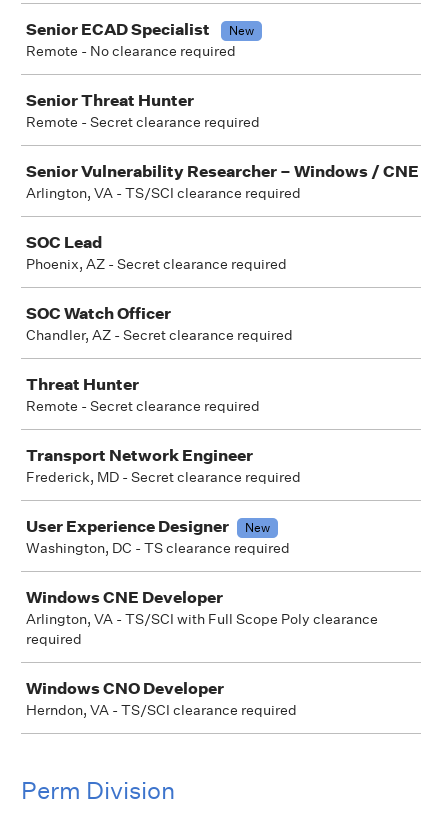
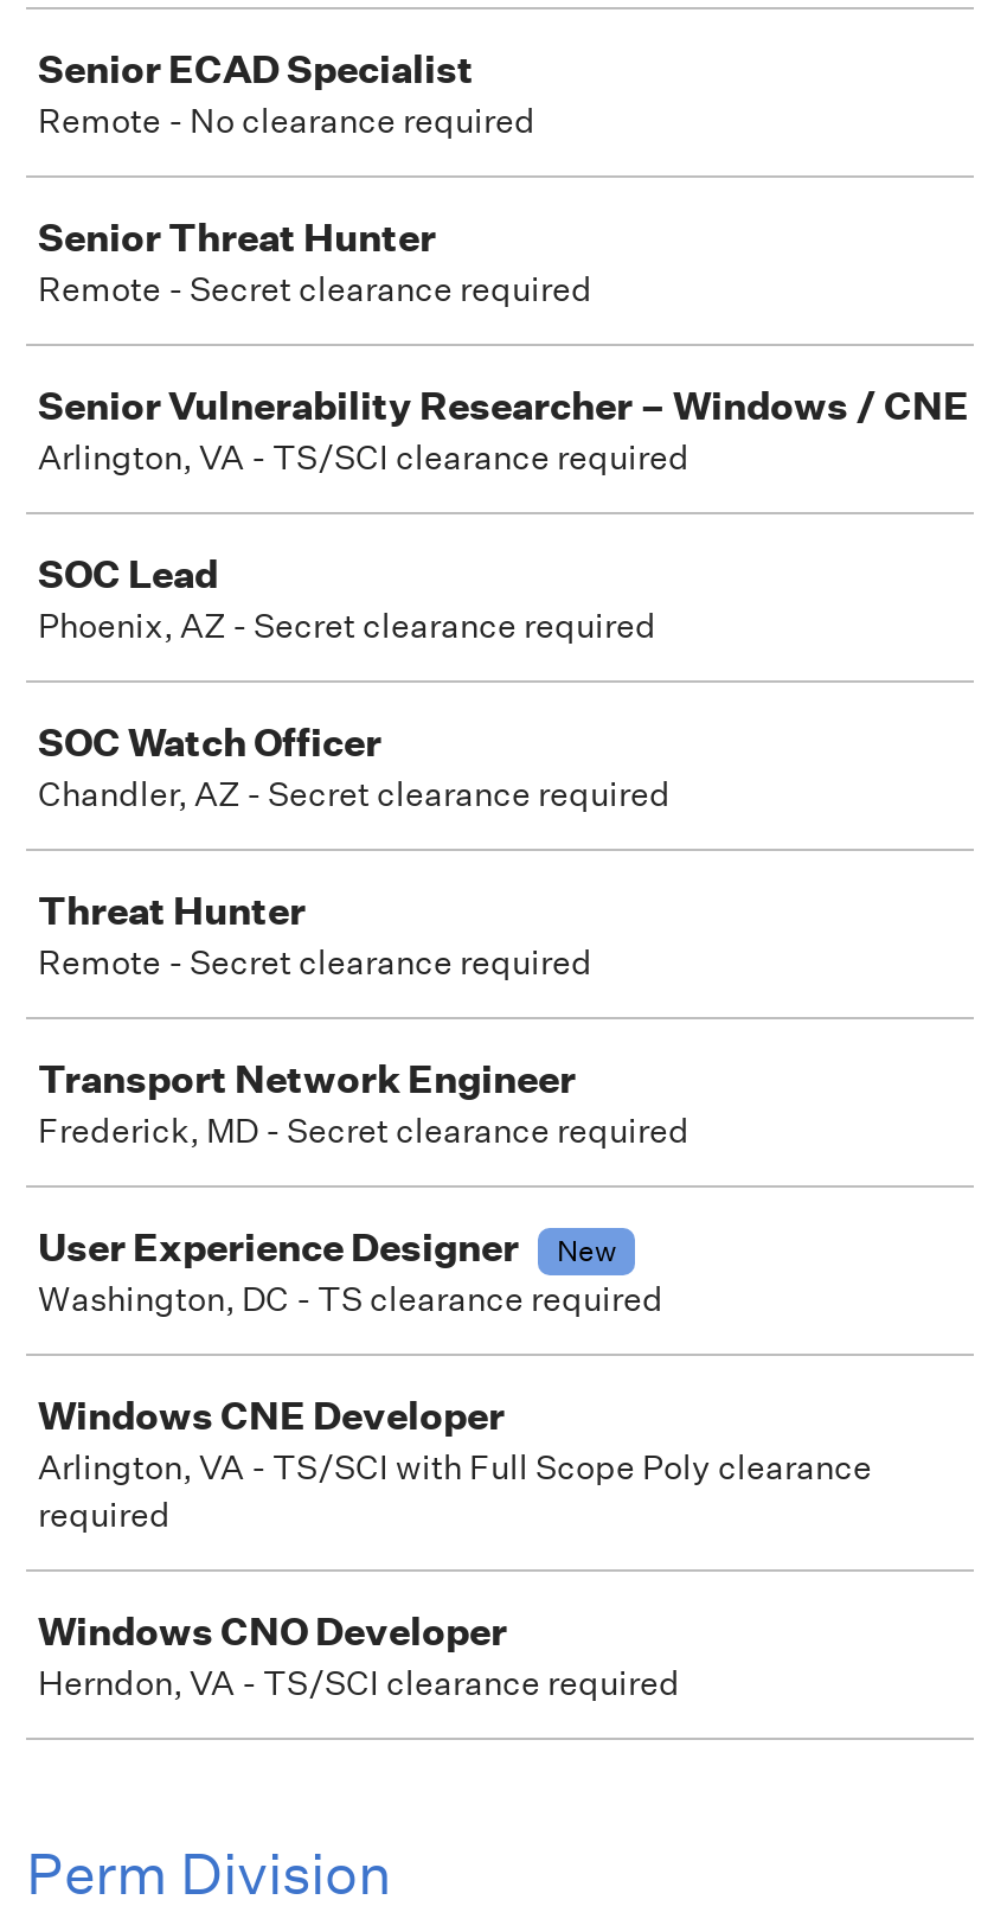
- New
